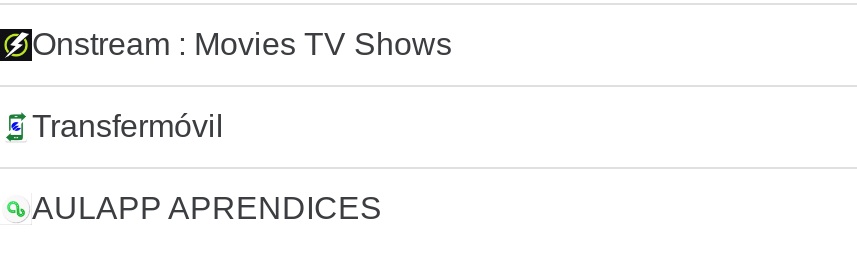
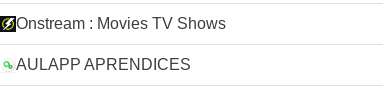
- Transfermóvil
